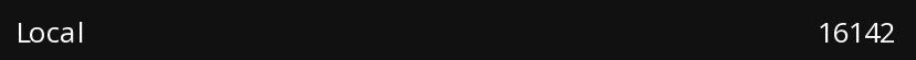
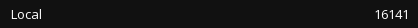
- 16142
+ 16141
